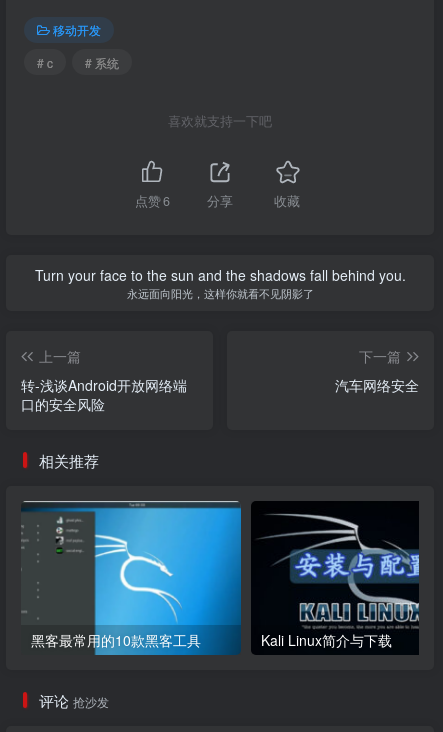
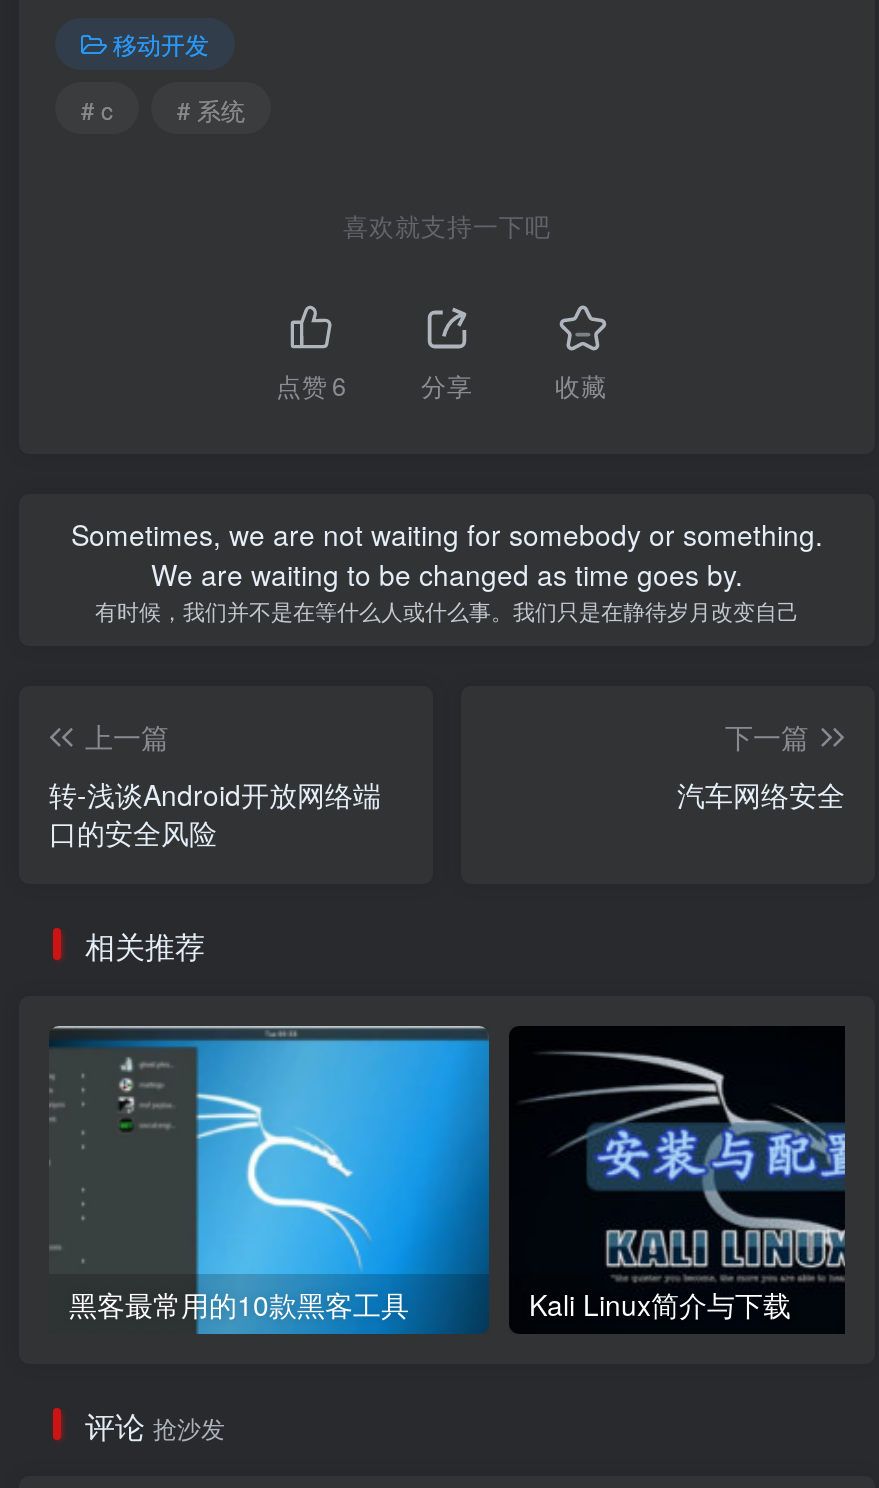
- Turn your face to the sun and the shadows fall behind you.
- 永远面向阳光，这样你就看不见阴影了
+ Sometimes, we are not waiting for somebody or something.
+ We are waiting to be changed as time goes by.
+ 有时候，我们并不是在等什么人或什么事。我们只是在静待岁月改变自己
